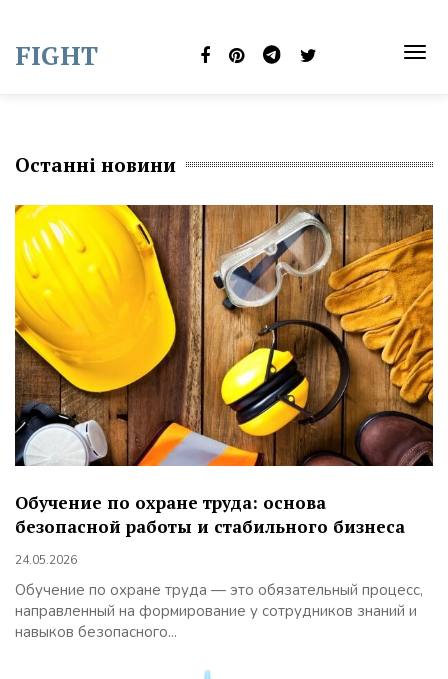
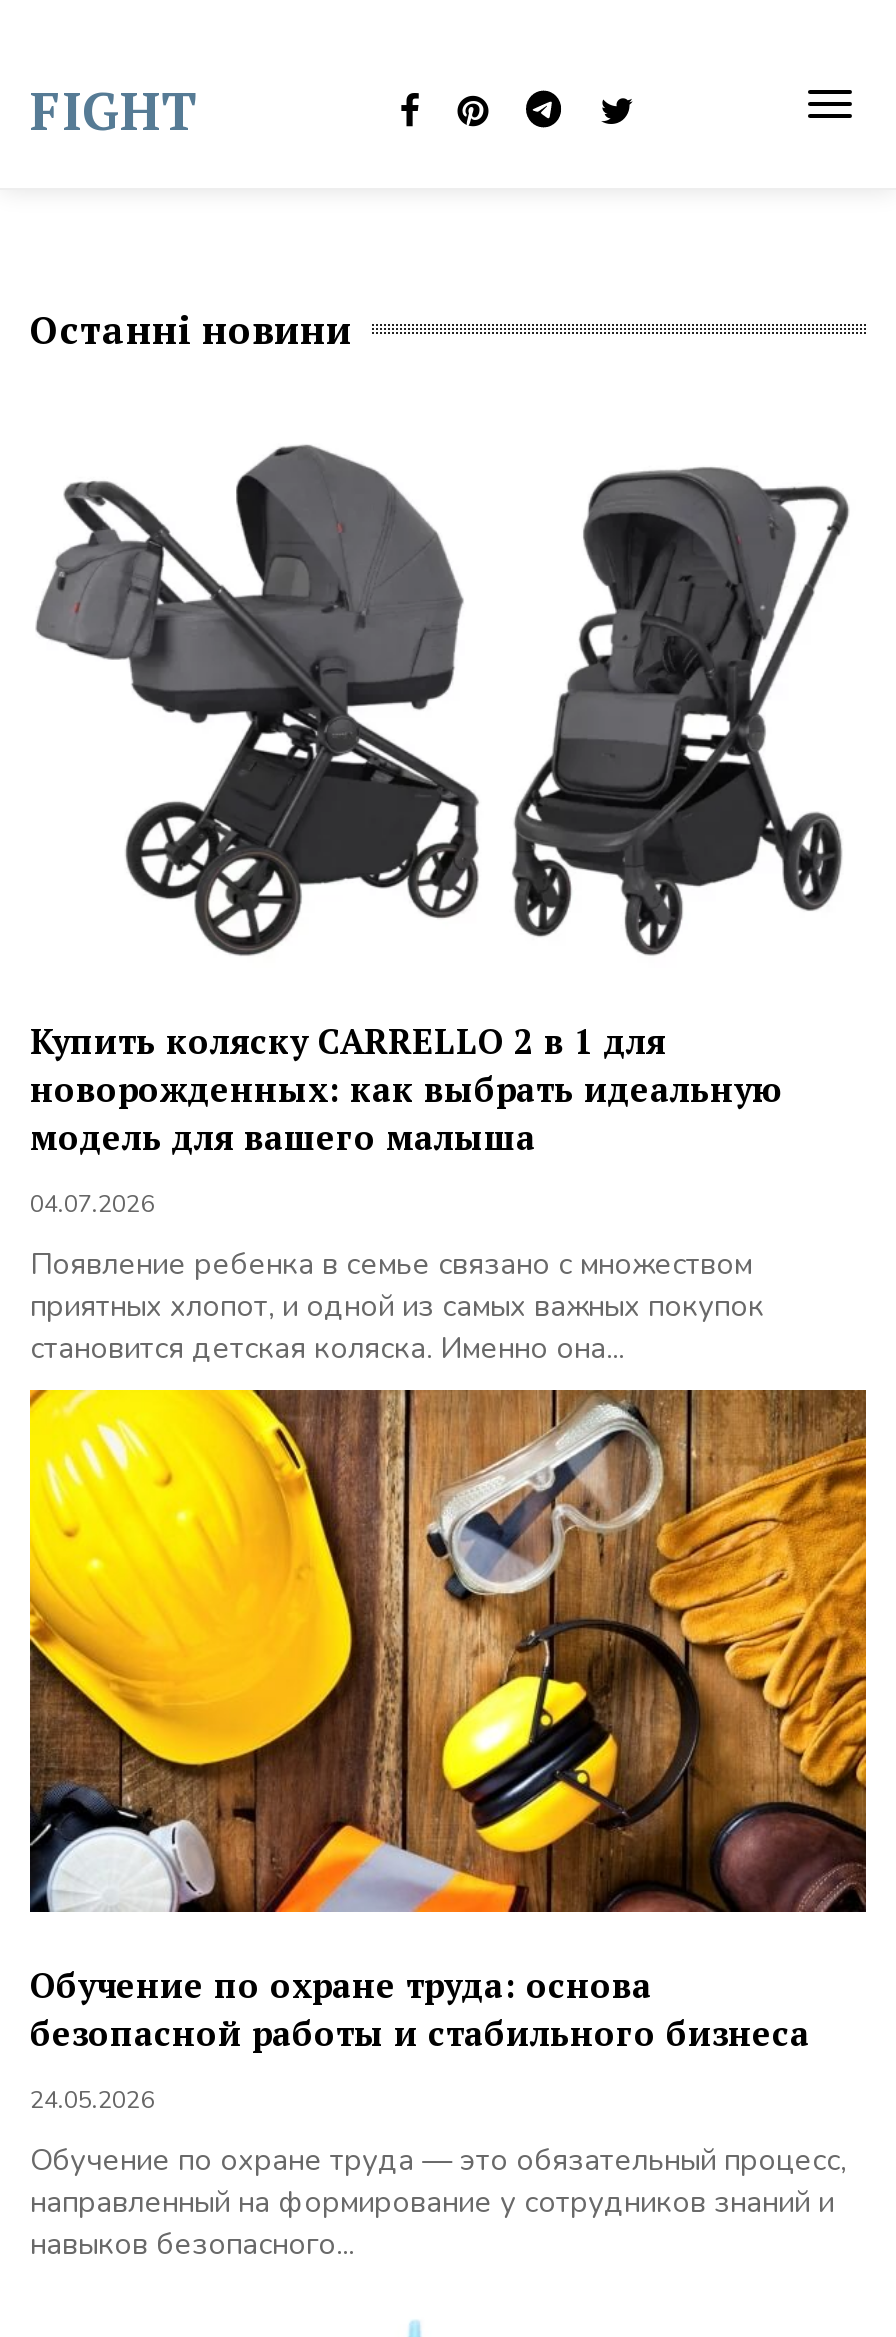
+ [image]
+ Купить коляску CARRELLO 2 в 1 для
+ новорожденных: как выбрать идеальную
+ модель для вашего малыша
+ 04.07.2026
+ Появление ребенка в семье связано с множеством
+ приятных хлопот, и одной из самых важных покупок
+ становится детская коляска. Именно она...

+ [image]
